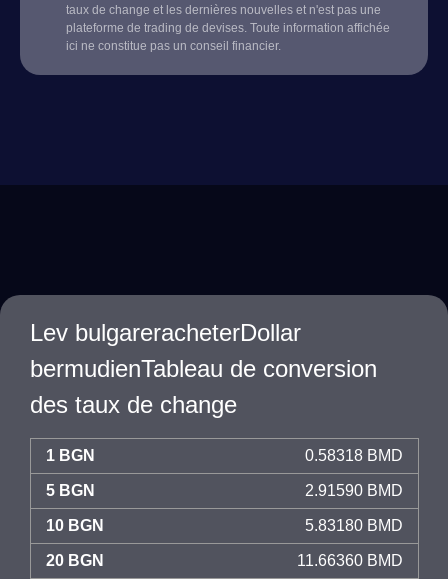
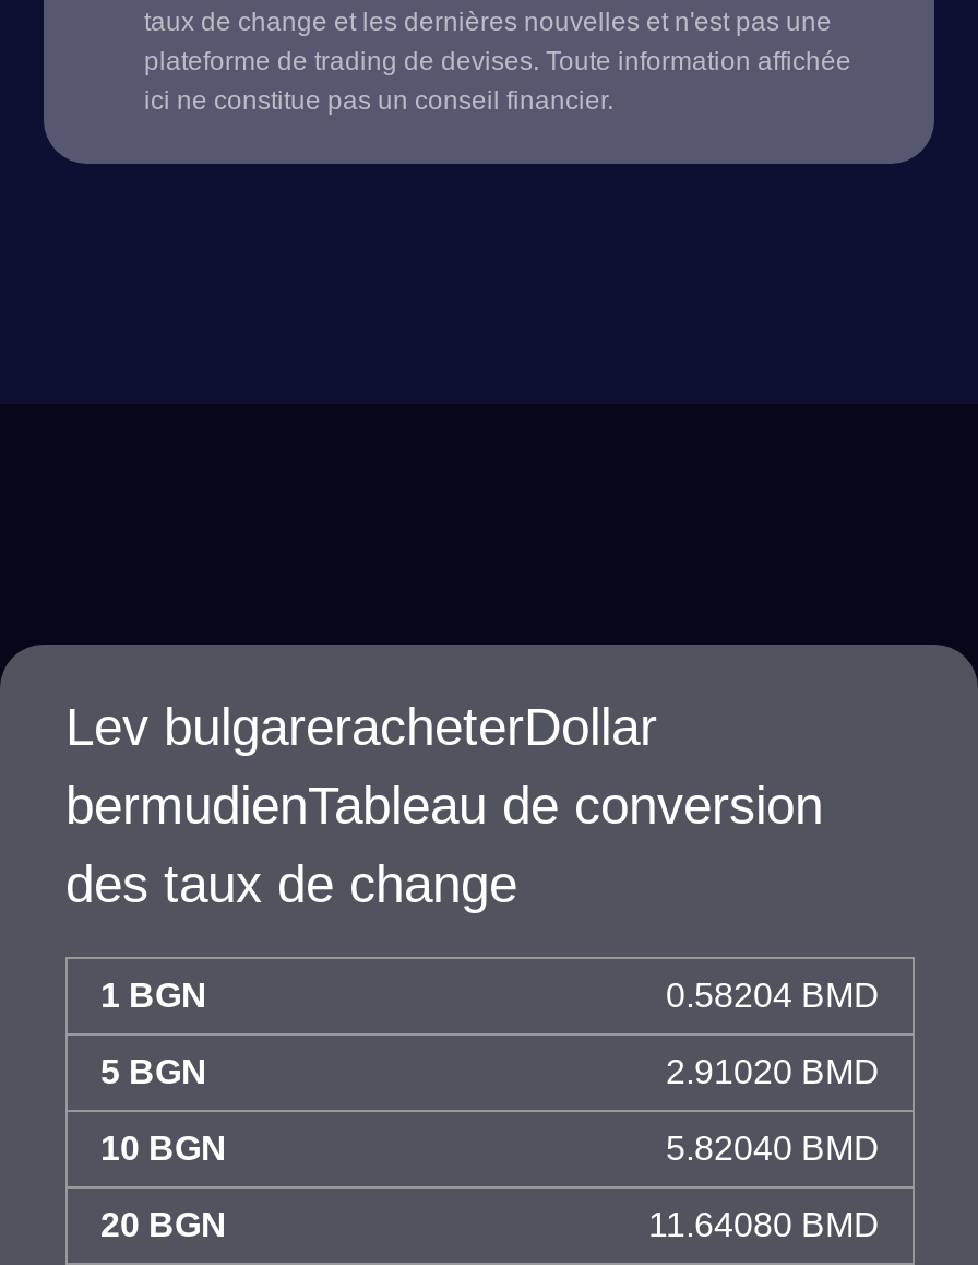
- 0.58318 BMD
+ 0.58204 BMD

- 2.91590 BMD
+ 2.91020 BMD

- 5.83180 BMD
+ 5.82040 BMD

- 11.66360 BMD
+ 11.64080 BMD
